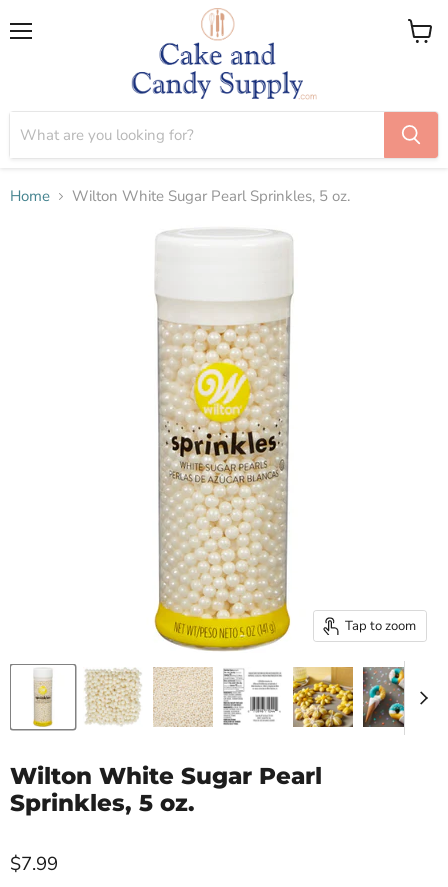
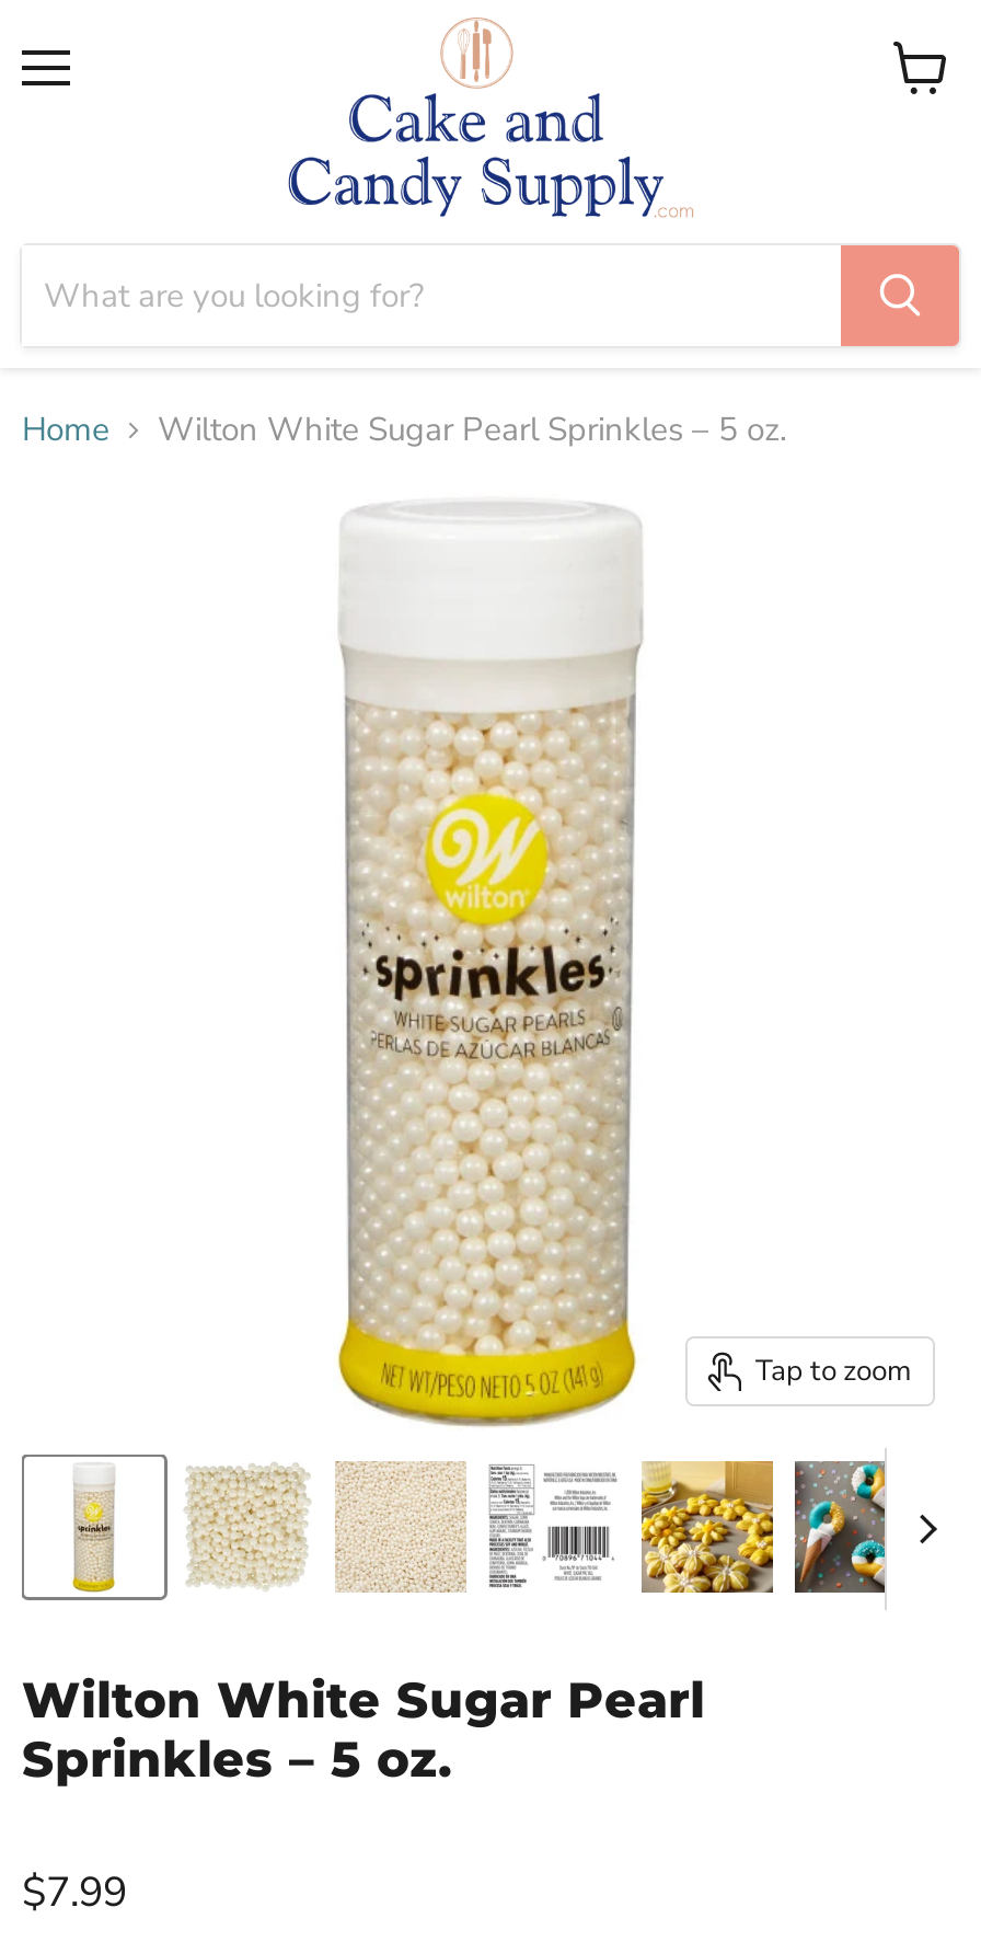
- Wilton White Sugar Pearl Sprinkles, 5 oz.
+ Wilton White Sugar Pearl Sprinkles – 5 oz.

- Sprinkles, 5 oz.
+ Sprinkles – 5 oz.
